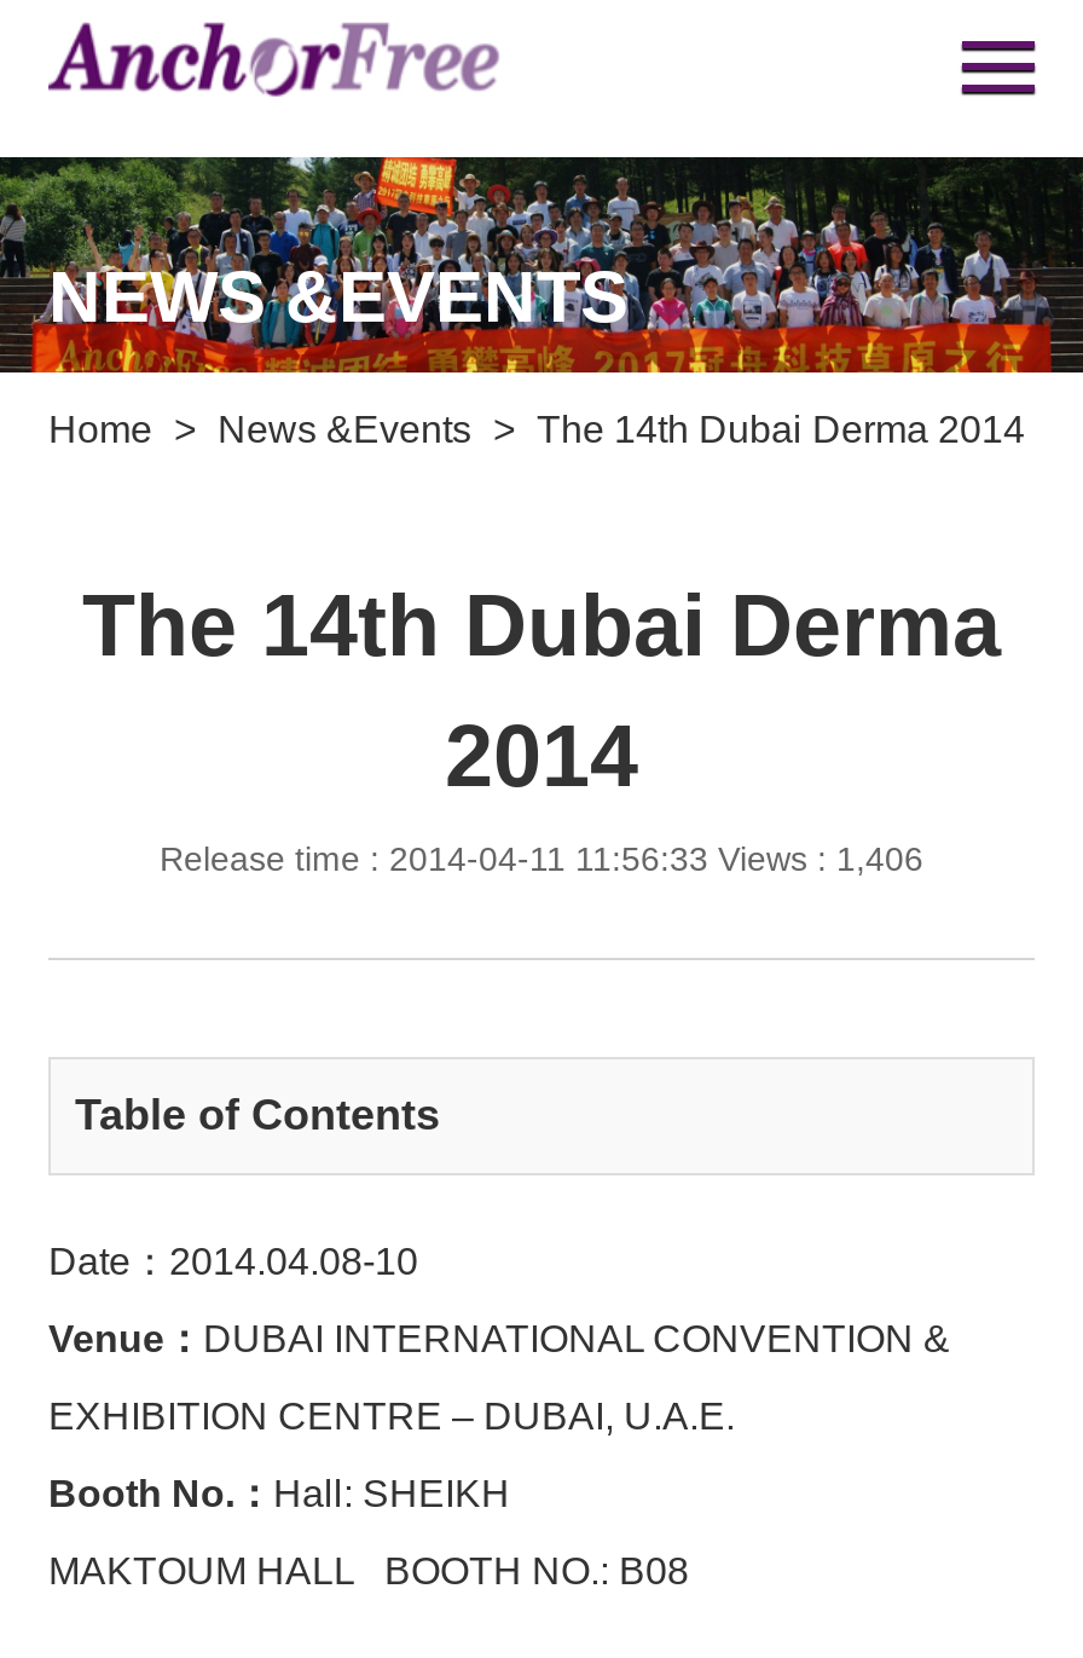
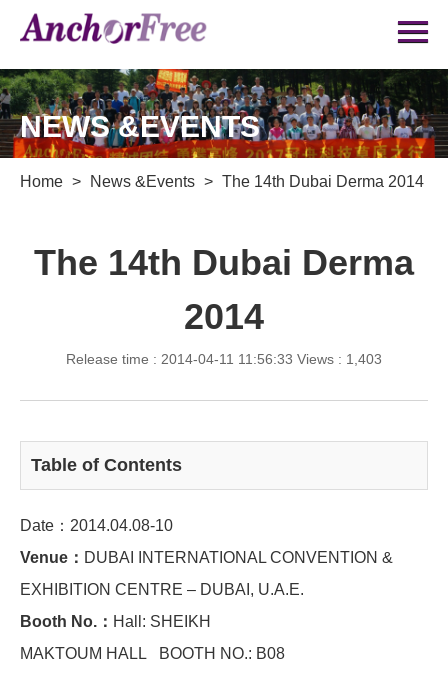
- Release time : 2014-04-11 11:56:33 Views : 1,406
+ Release time : 2014-04-11 11:56:33 Views : 1,403
